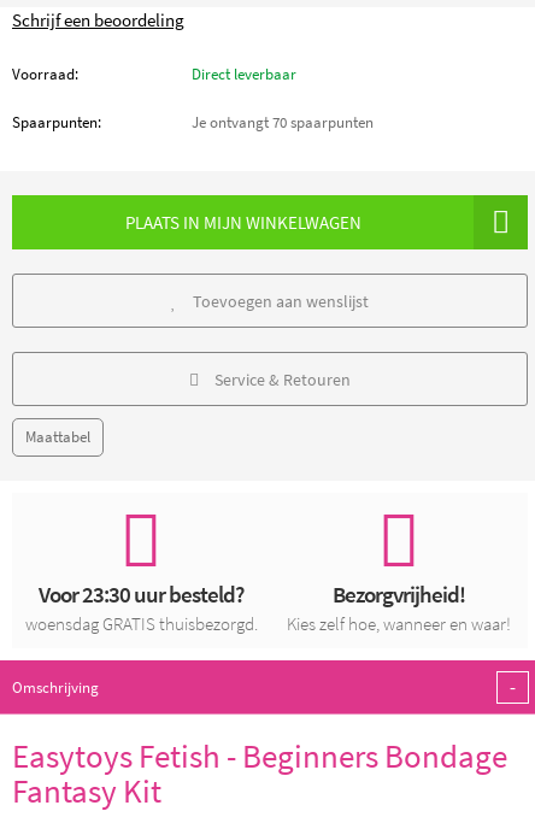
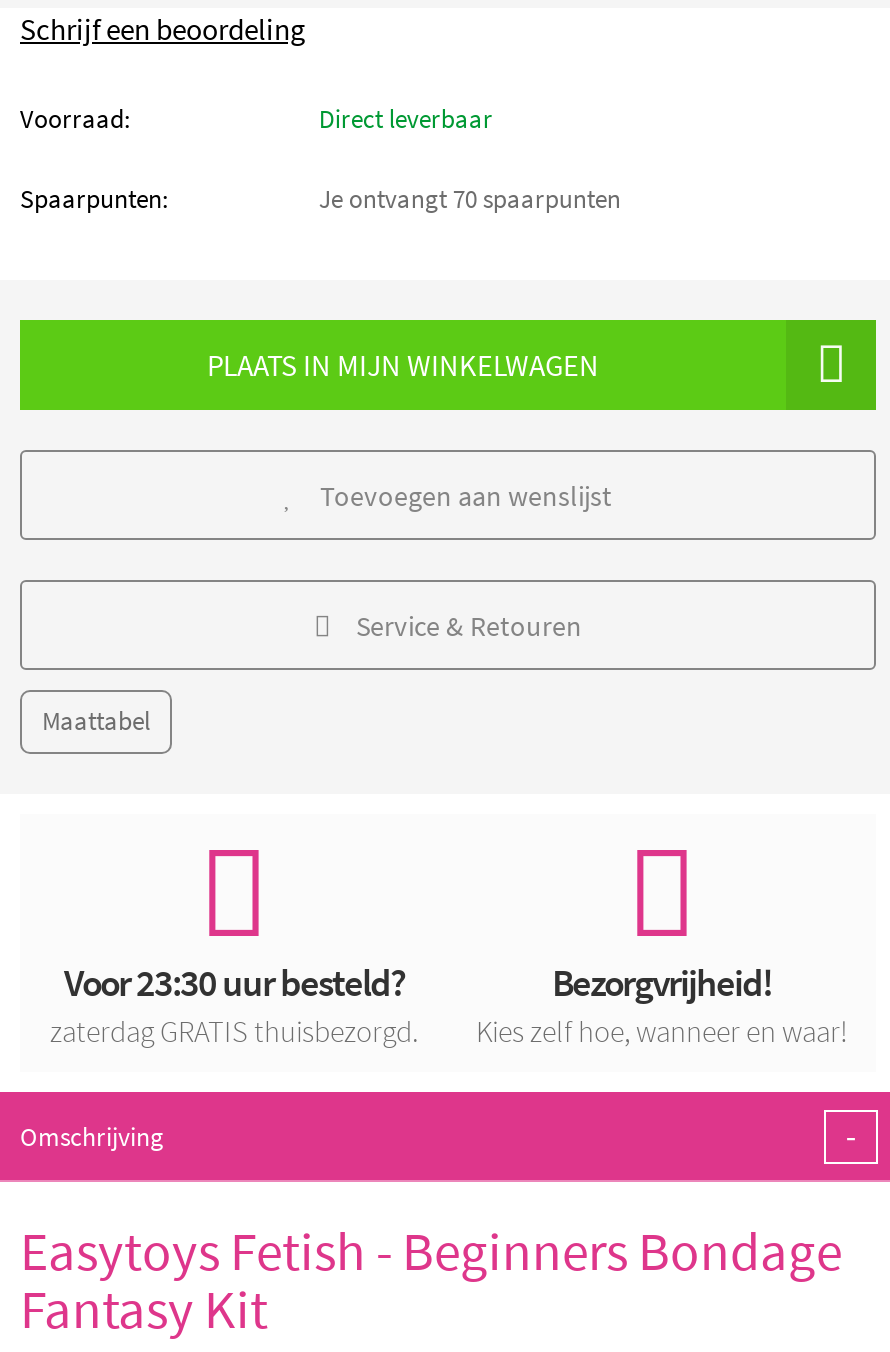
- woensdag GRATIS thuisbezorgd.
+ zaterdag GRATIS thuisbezorgd.
